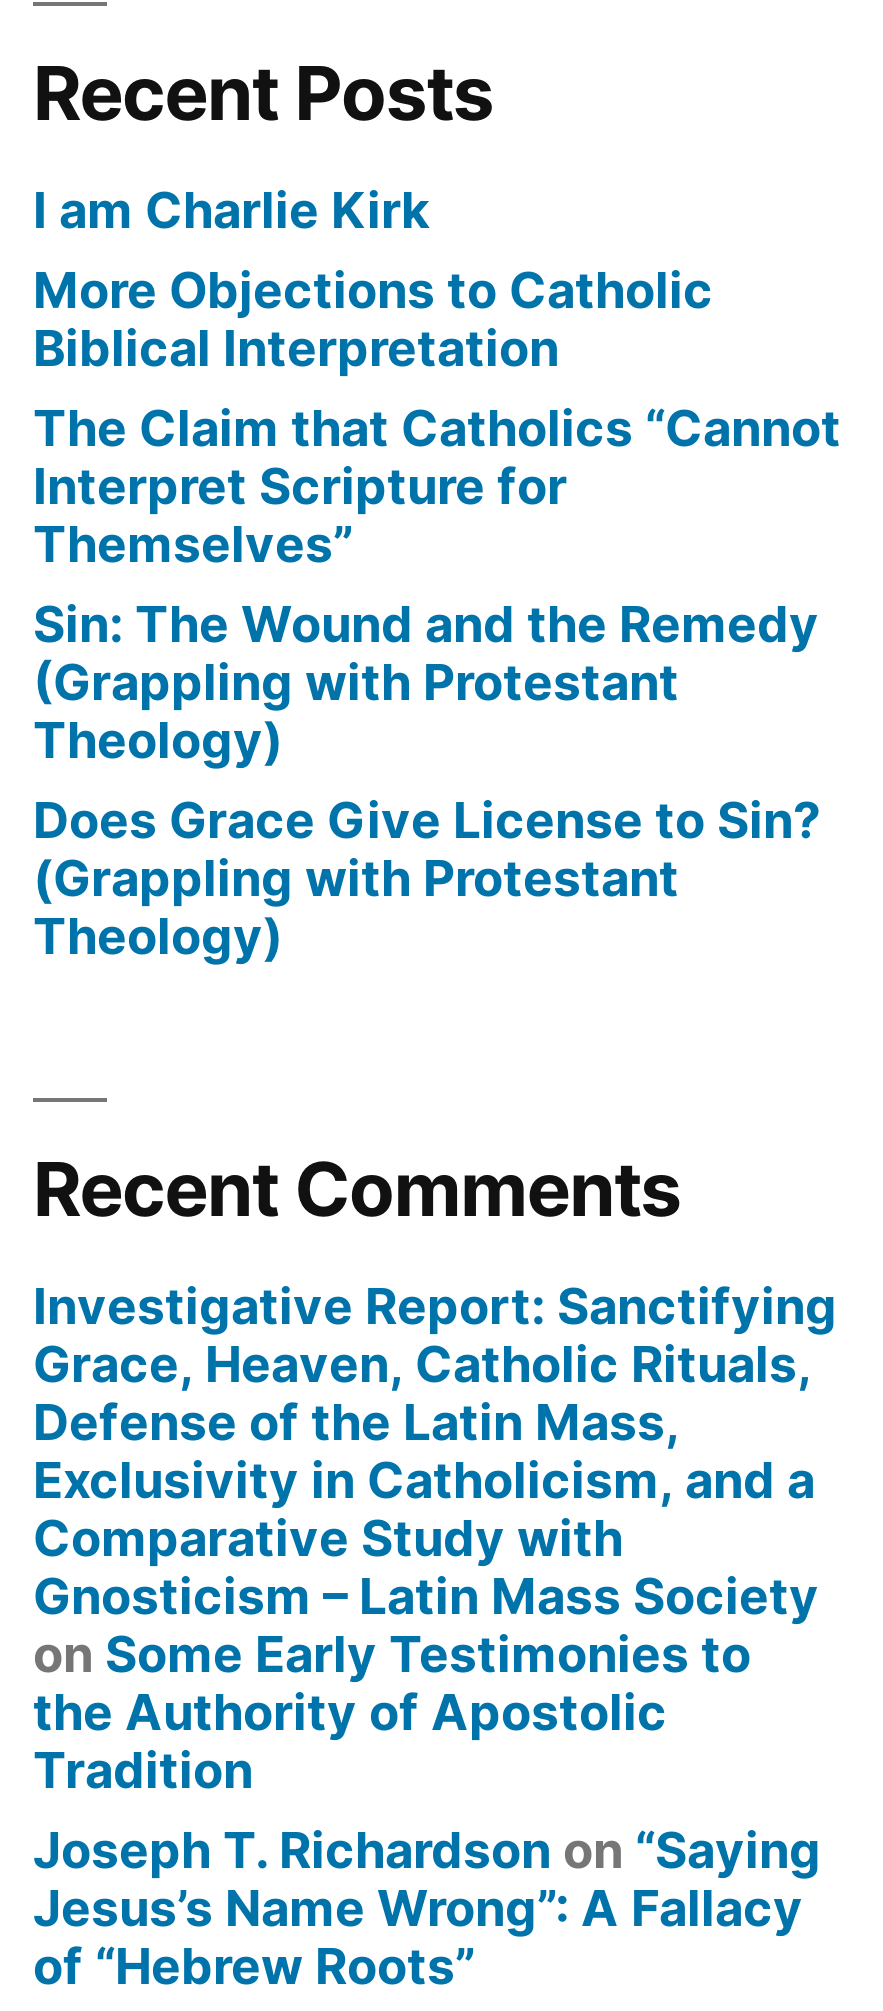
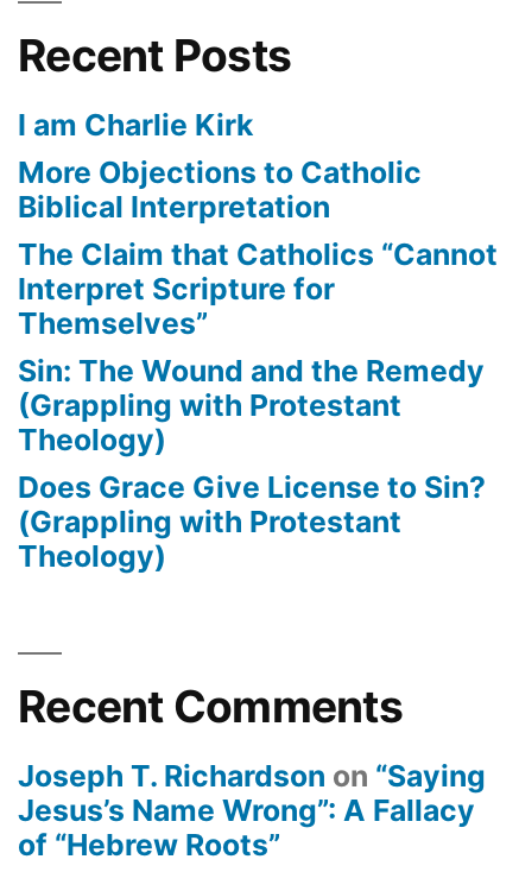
- Investigative Report: Sanctifying
- Grace, Heaven, Catholic Rituals,
- Defense of the Latin Mass,
- Exclusivity in Catholicism, and a
- Comparative Study with
- Gnosticism – Latin Mass Society
- on Some Early Testimonies to
- the Authority of Apostolic
- Tradition
